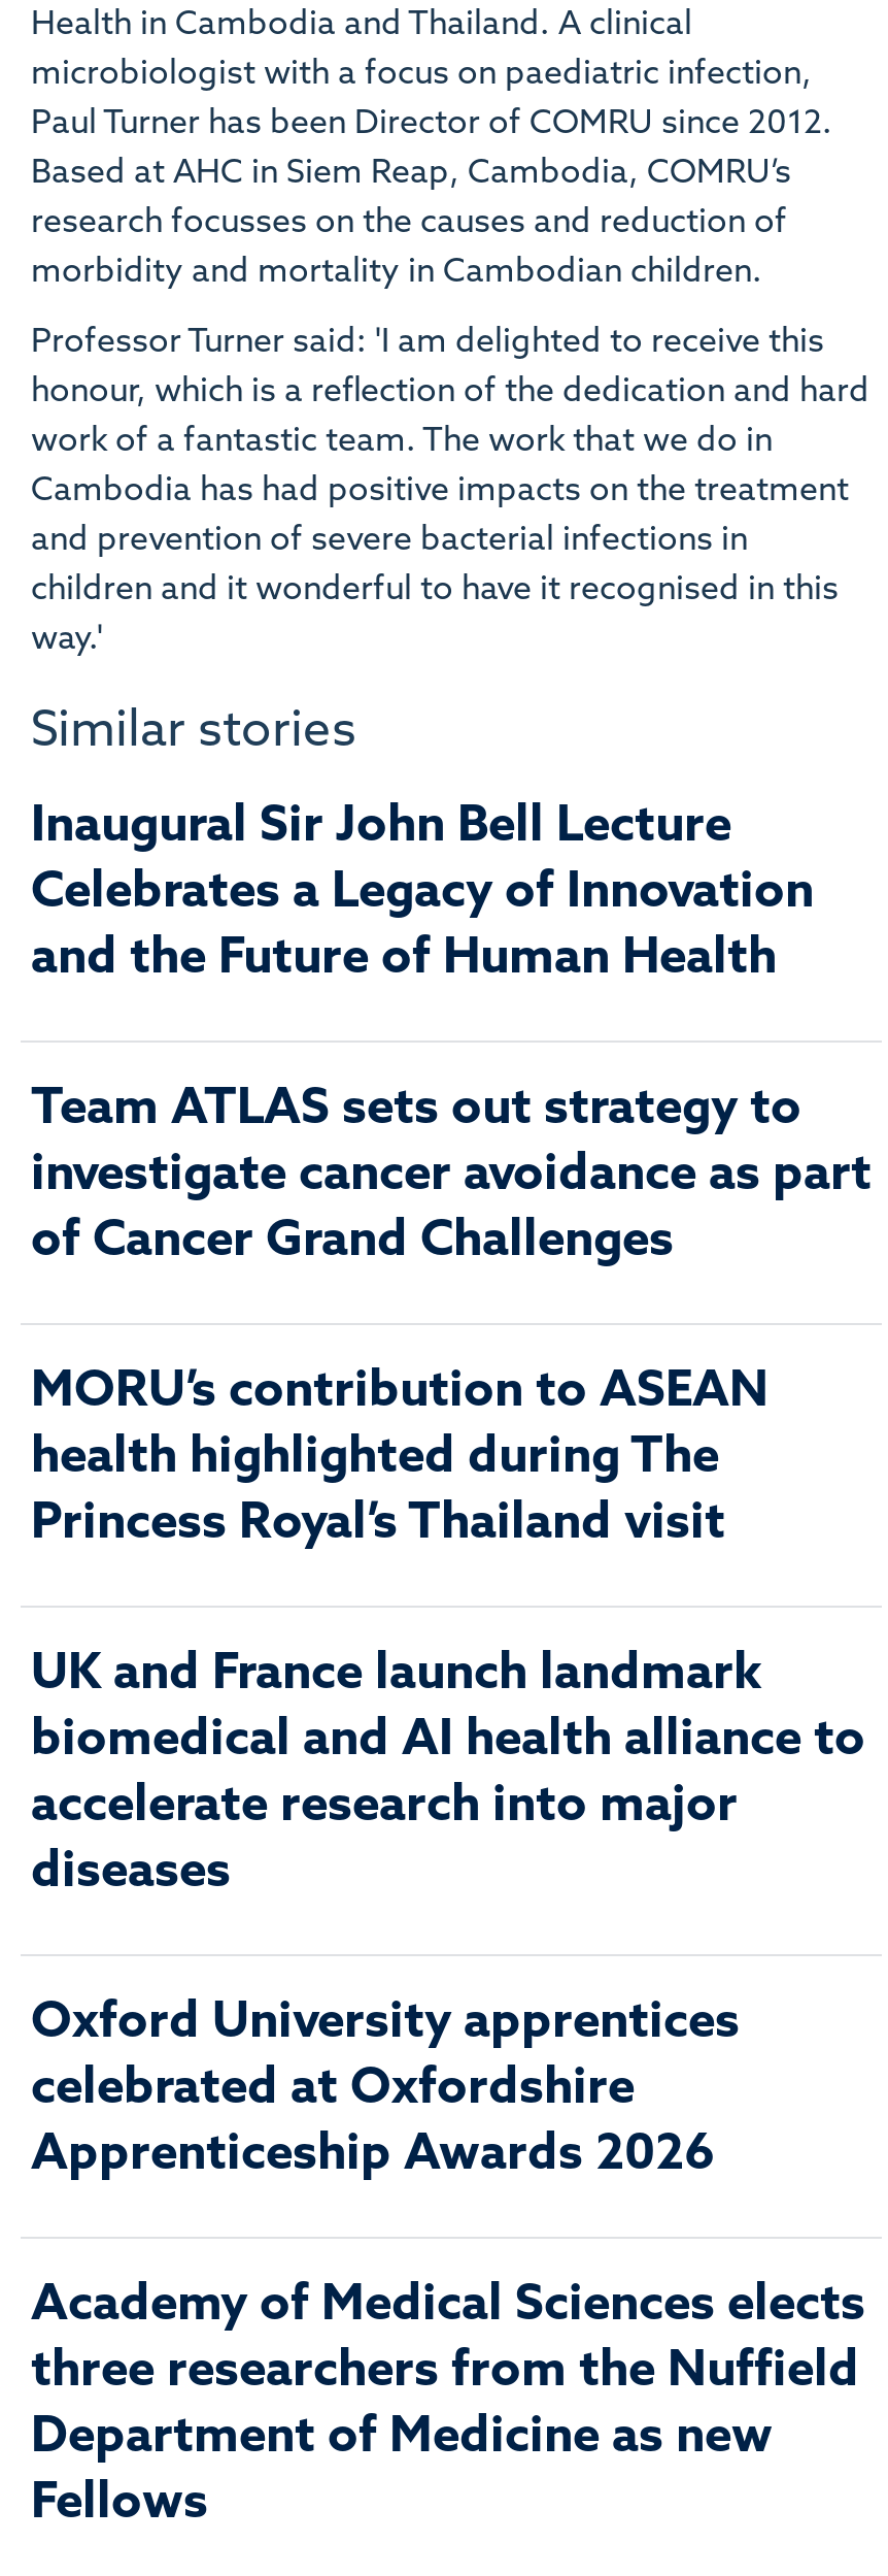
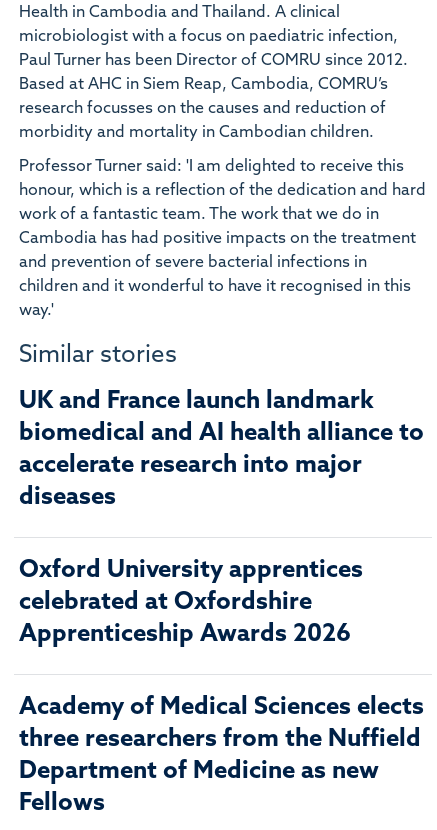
- Inaugural Sir John Bell Lecture
- Celebrates a Legacy of Innovation
- and the Future of Human Health
- Team ATLAS sets out strategy to
- investigate cancer avoidance as part
- of Cancer Grand Challenges
- MORU’s contribution to ASEAN
- health highlighted during The
- Princess Royal’s Thailand visit
